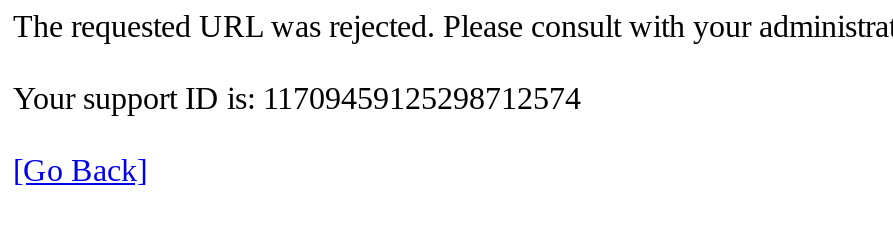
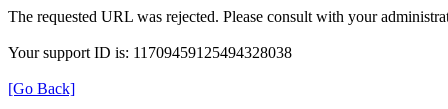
- Your support ID is: 11709459125298712574
+ Your support ID is: 11709459125494328038
